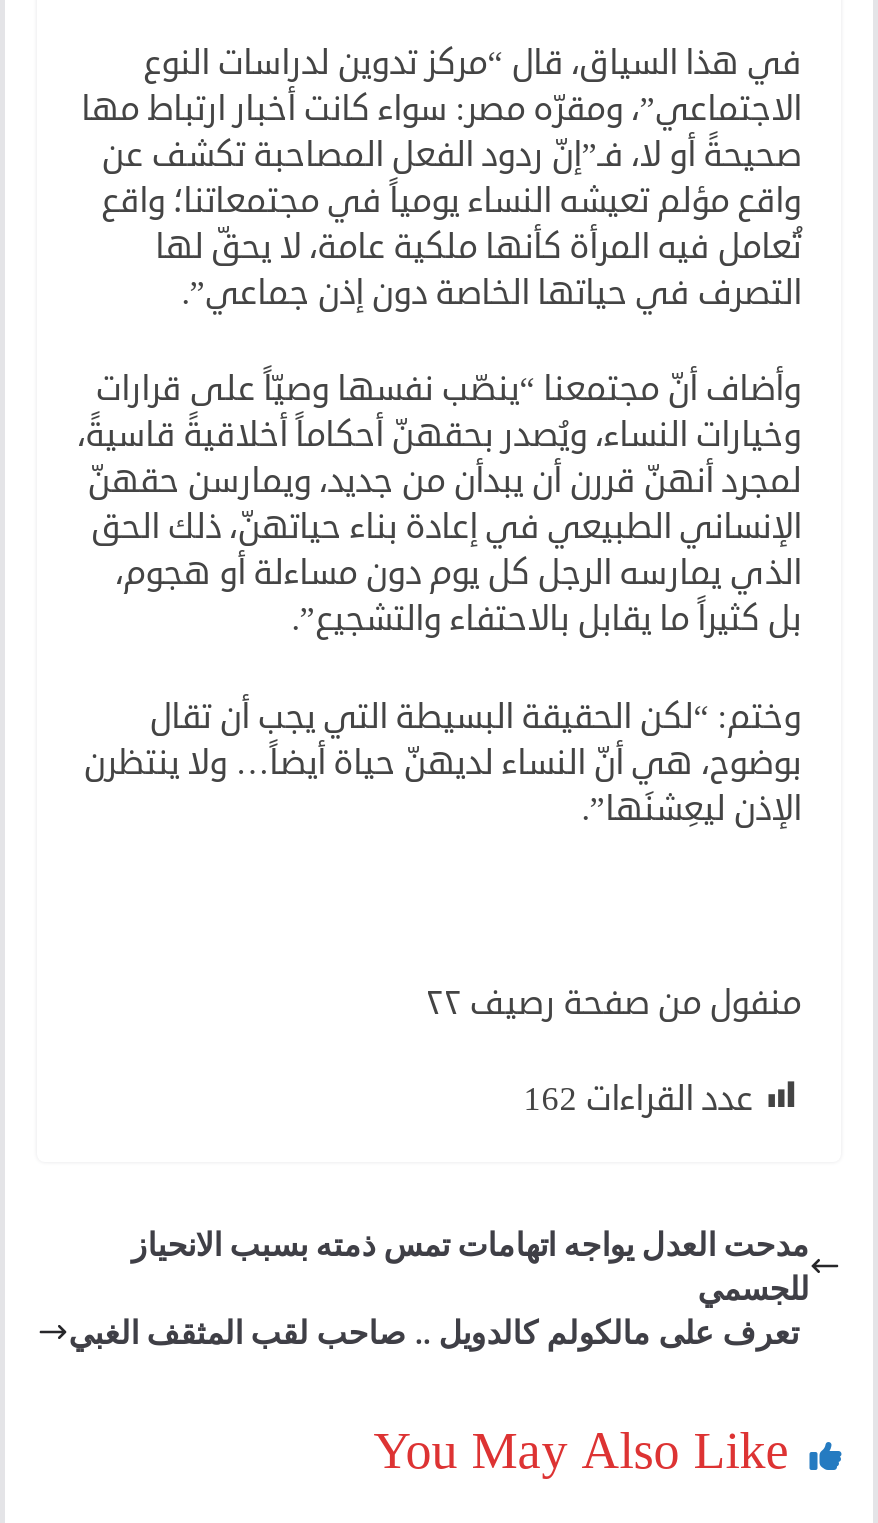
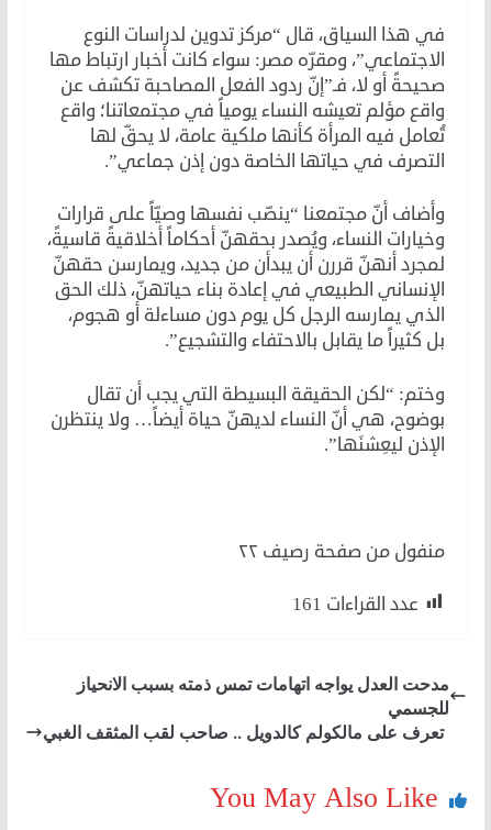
- عدد القراءات 162
+ عدد القراءات 161
